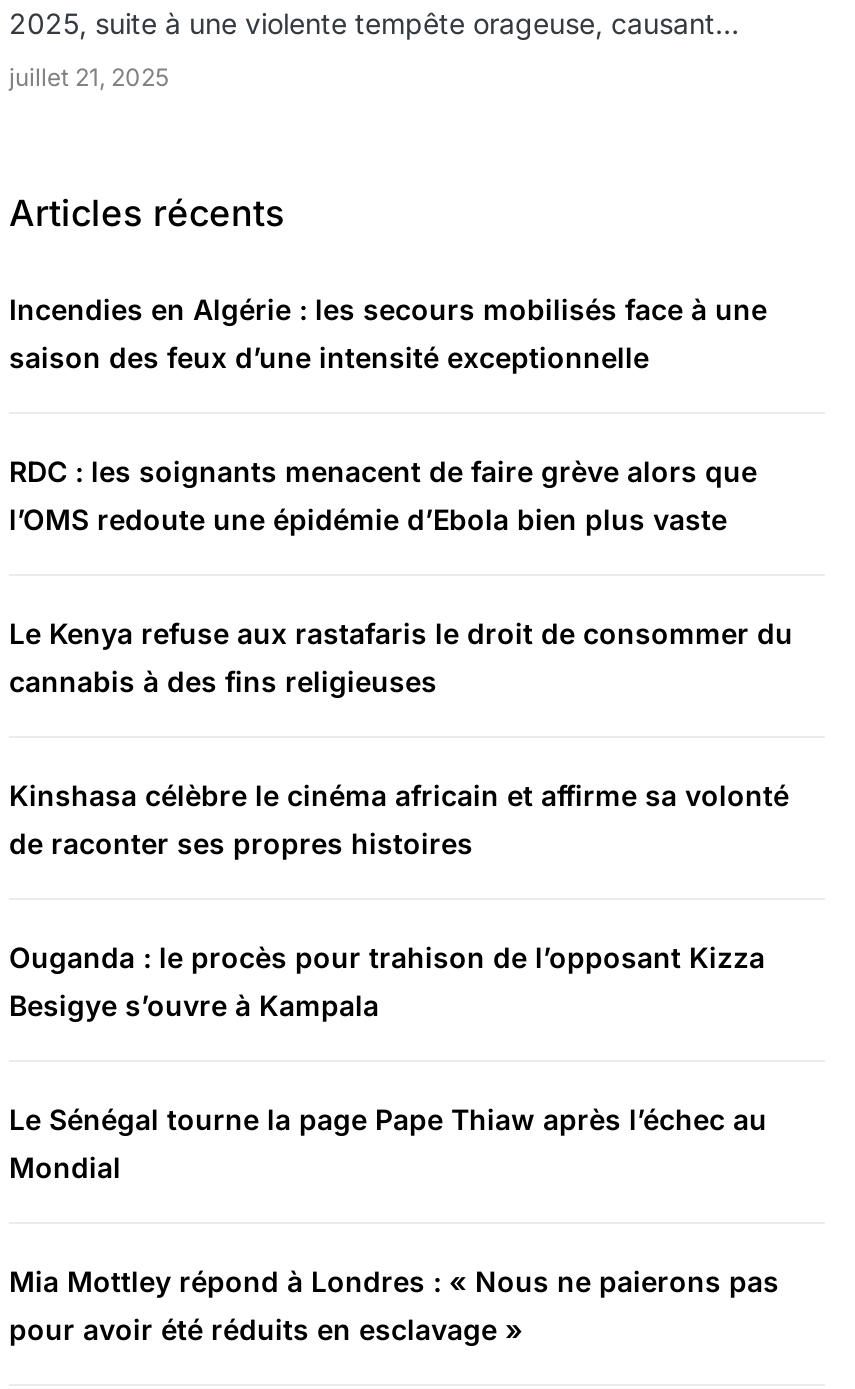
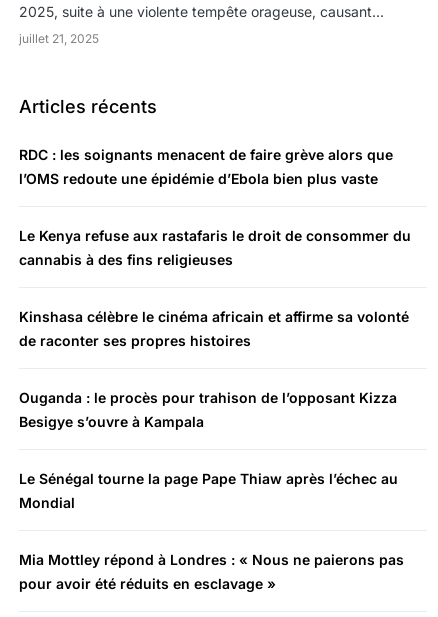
- Incendies en Algérie : les secours mobilisés face à une
- saison des feux d’une intensité exceptionnelle
